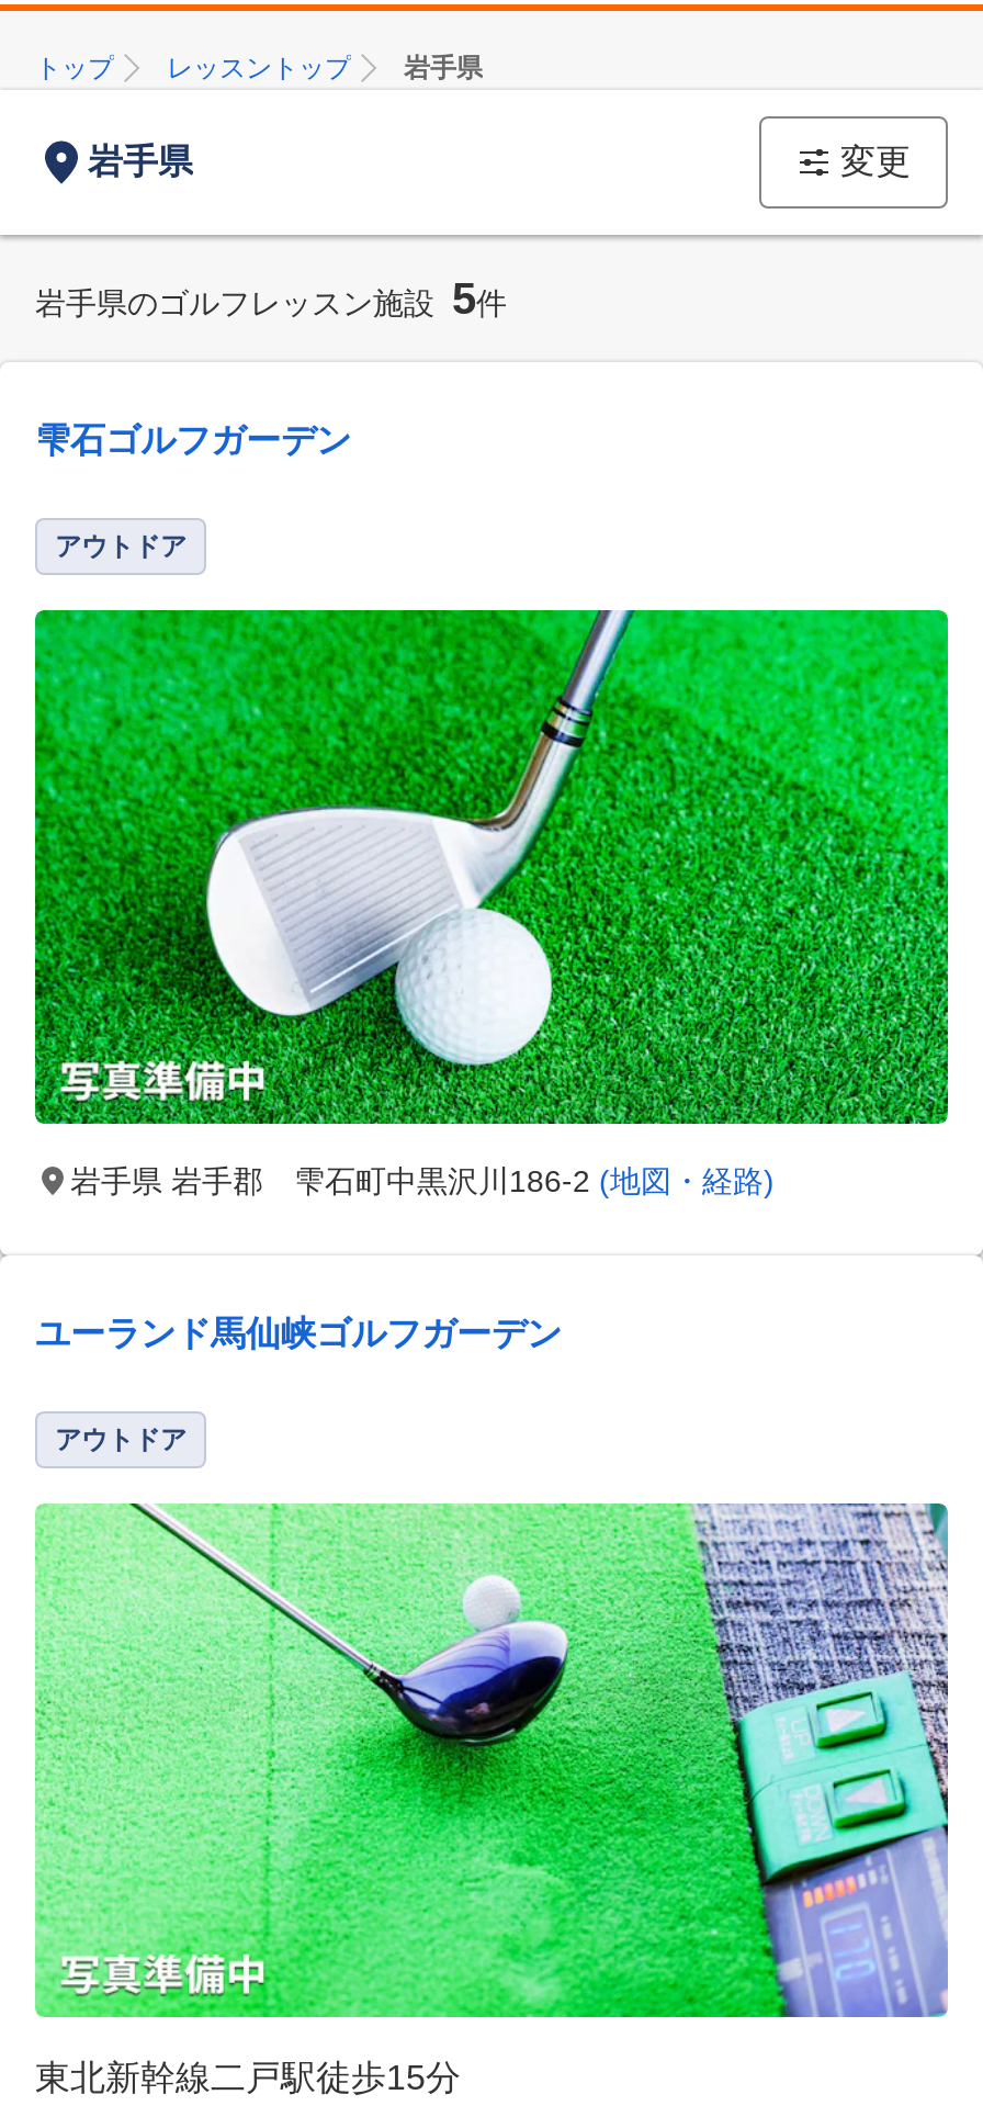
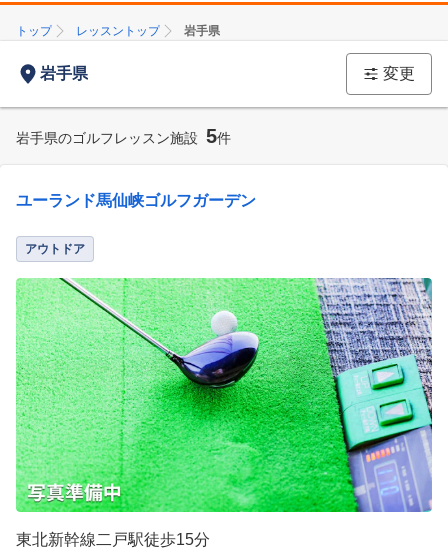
- 雫石ゴルフガーデン
- アウトドア

- [image]
- 岩手県 岩手郡 雫石町中黒沢川186-2 (地図・経路)
